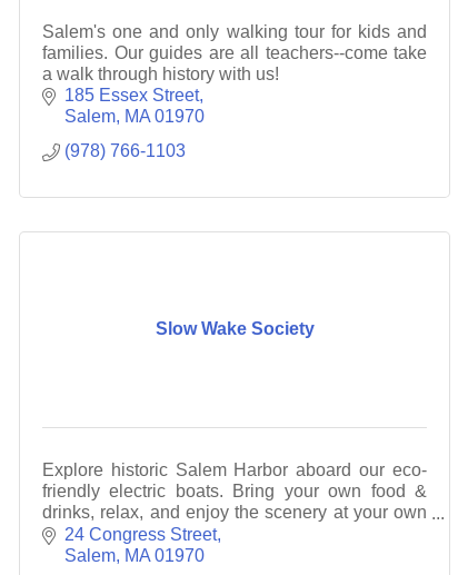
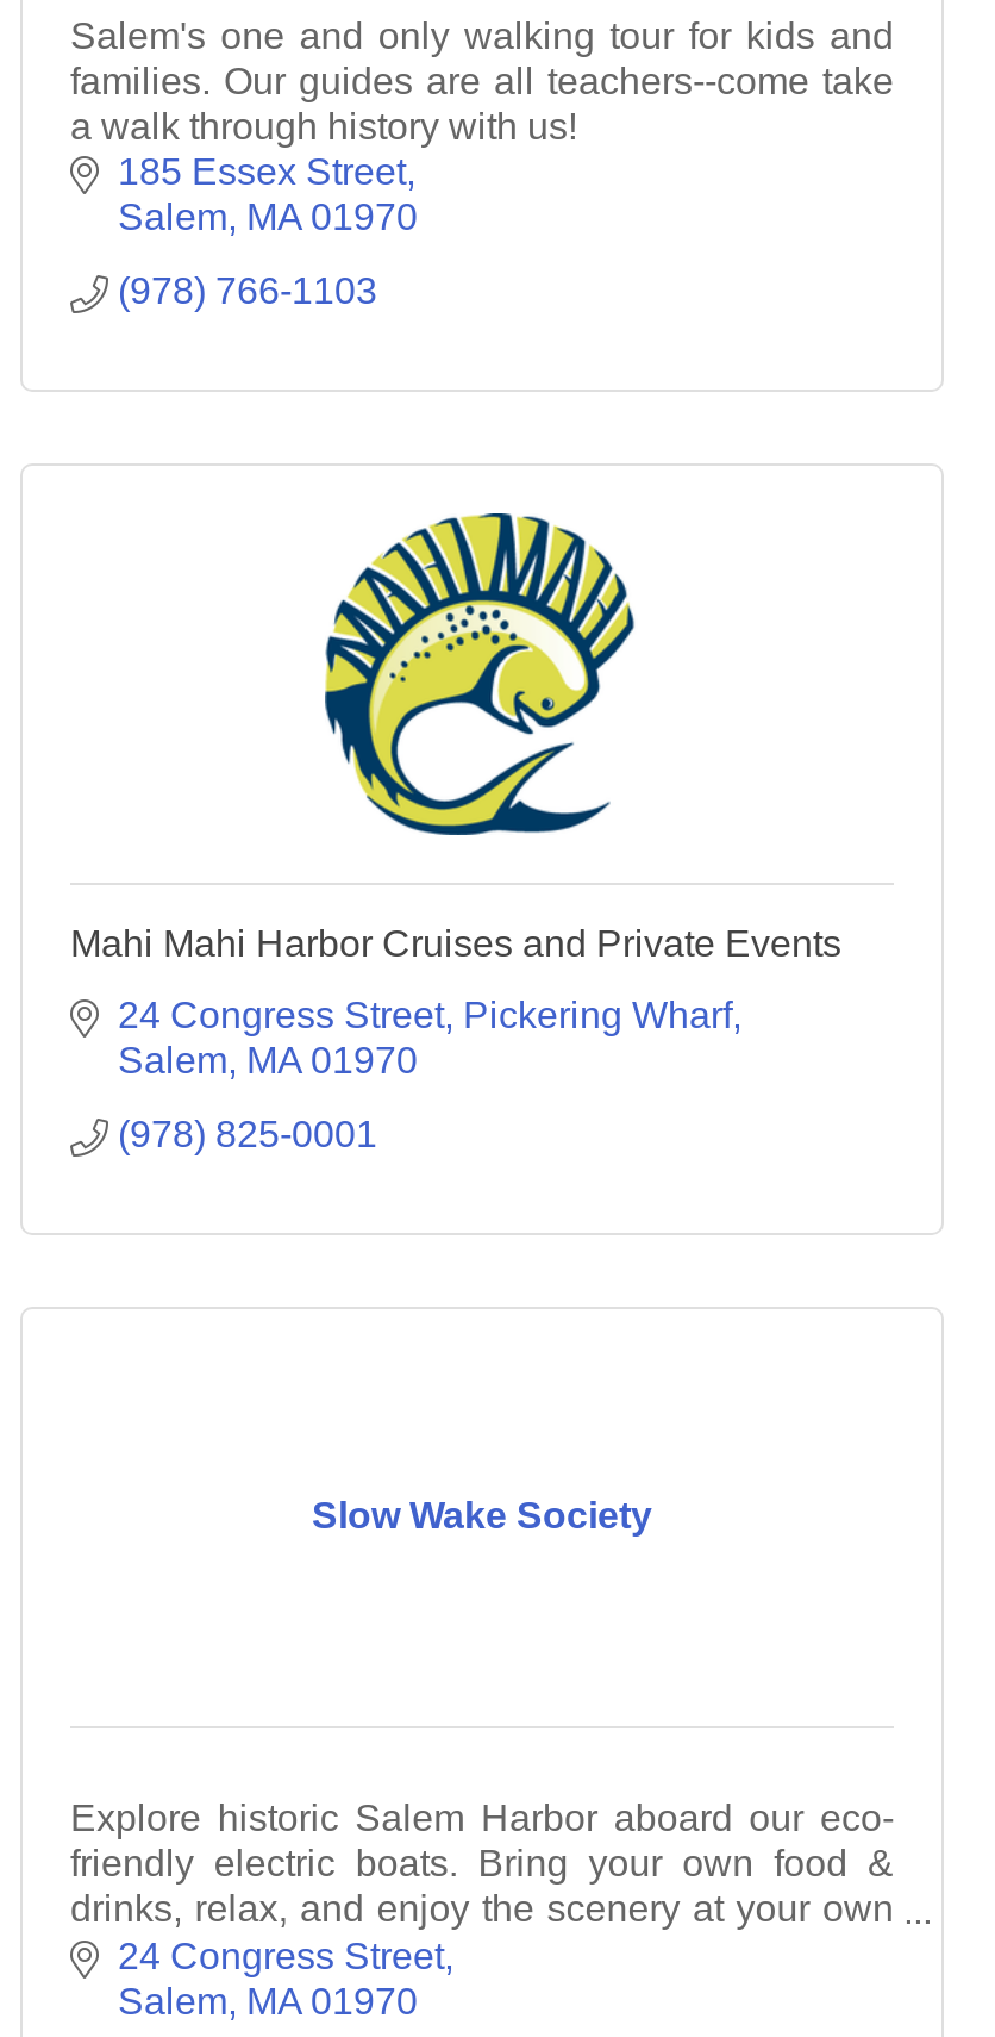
+ [image]
+ Mahi Mahi Harbor Cruises and Private Events
+ 24 Congress Street Pickering Wharf
+ Salem MA 01970
+ (978) 825-0001
